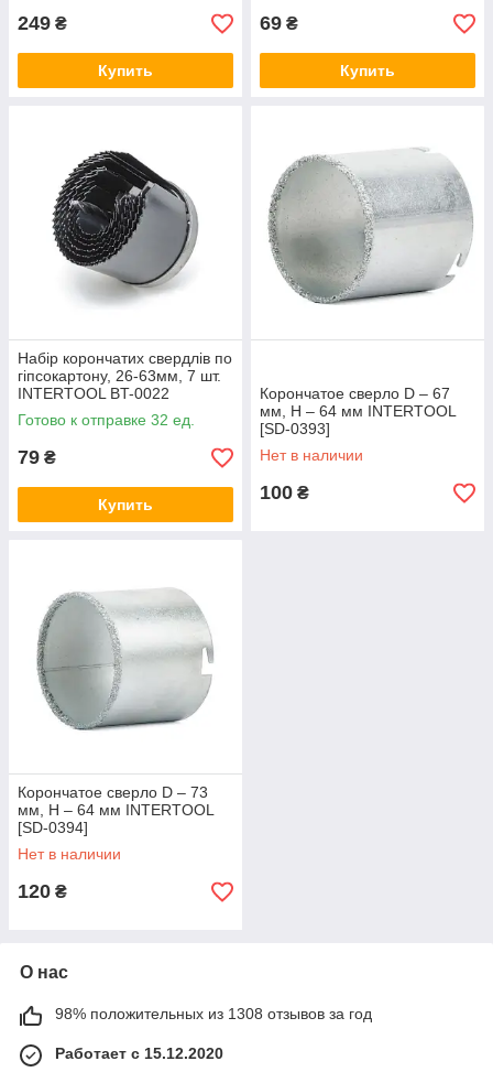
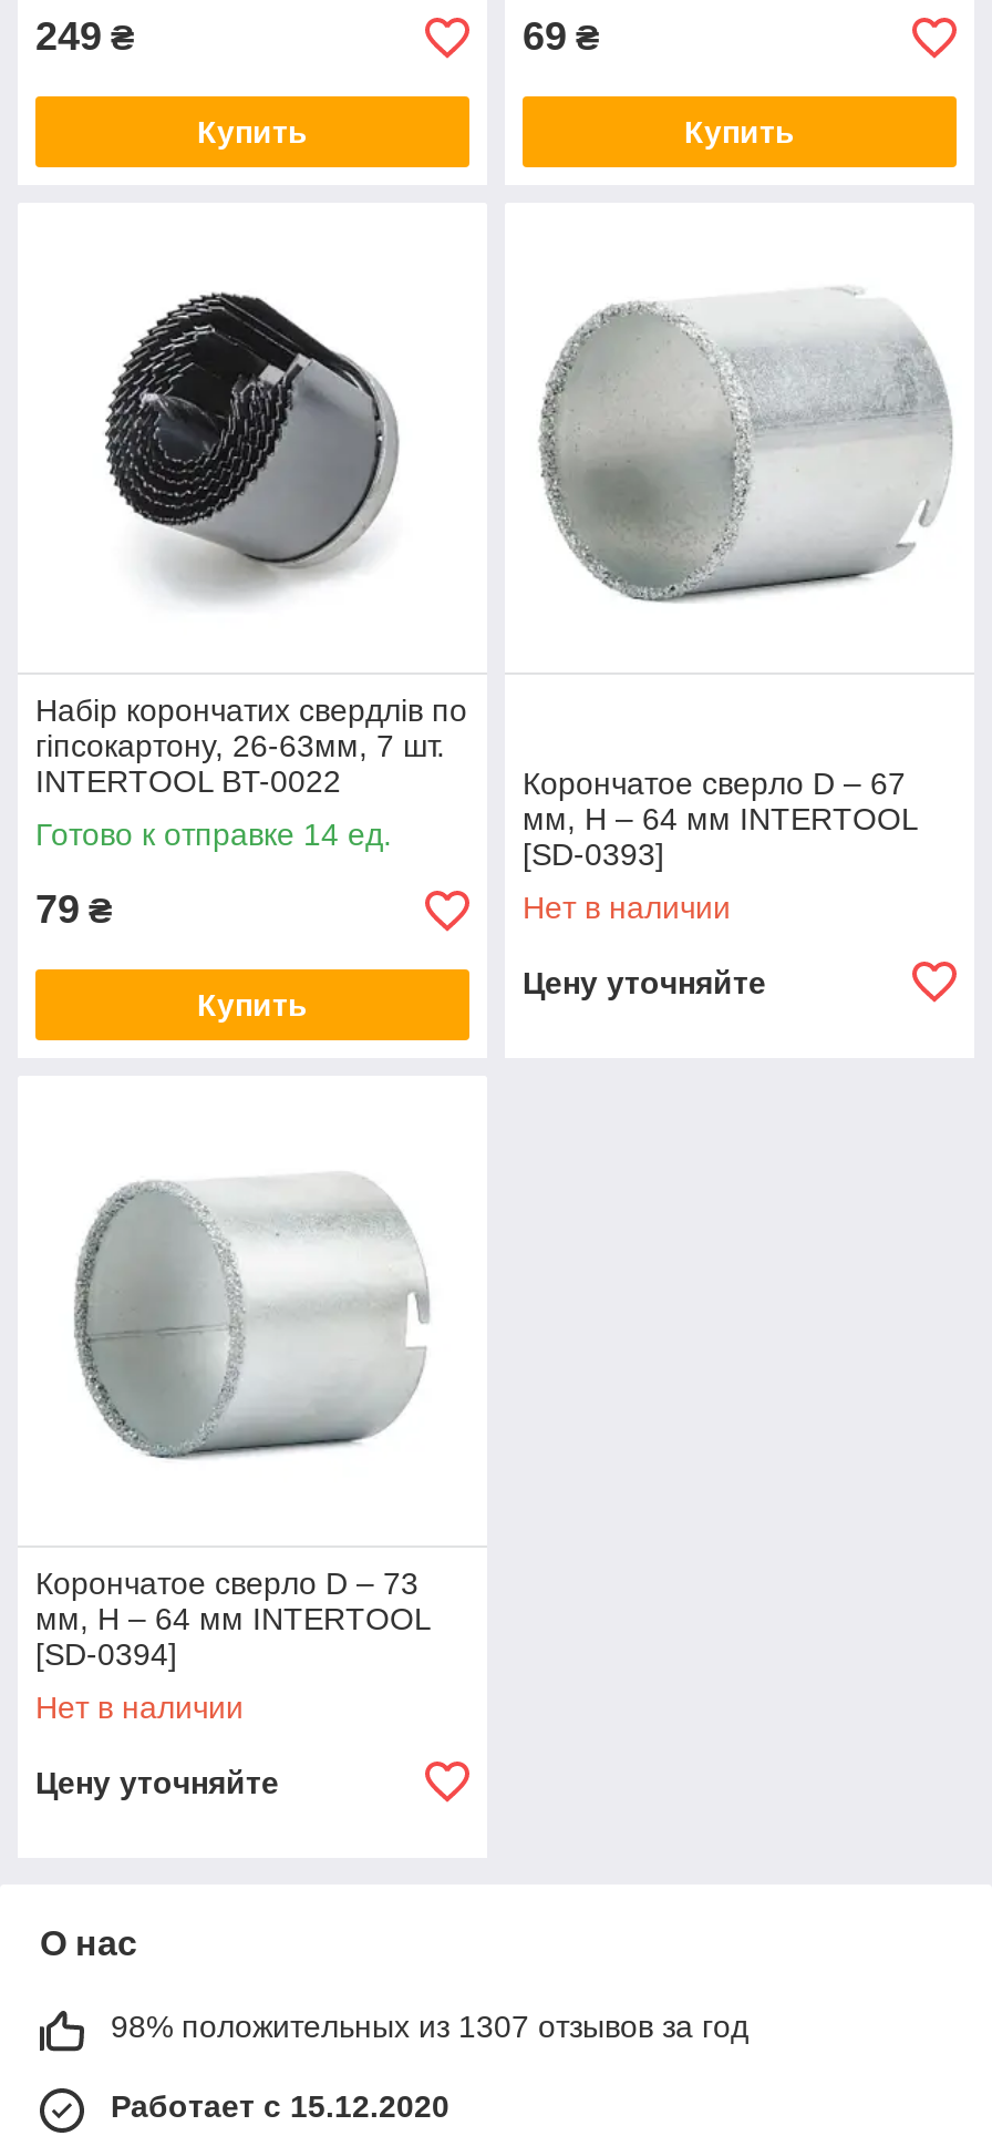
- Готово к отправке 32 ед.
+ Готово к отправке 14 ед.

- 100 ₴
+ Цену уточняйте

- 120 ₴
+ Цену уточняйте

- 98% положительных из 1308 отзывов за год
+ 98% положительных из 1307 отзывов за год
